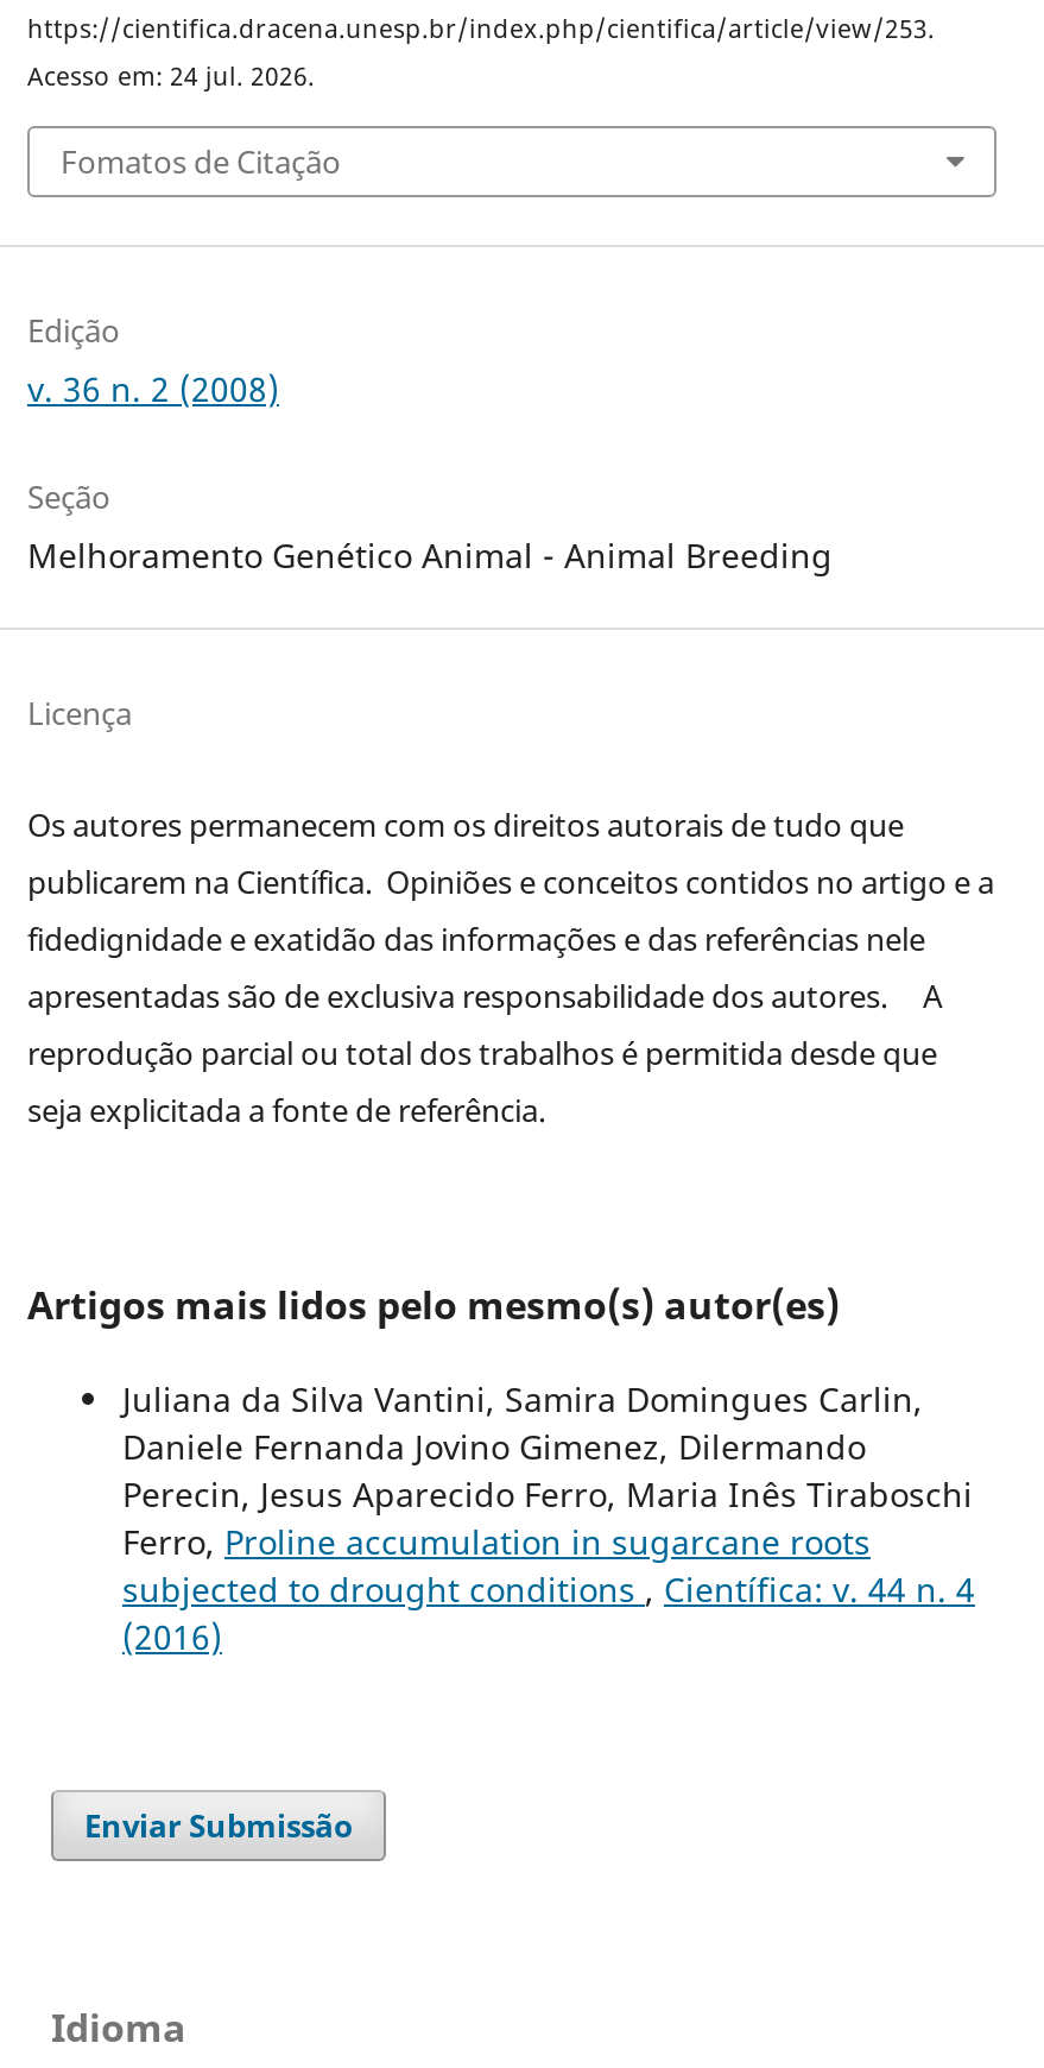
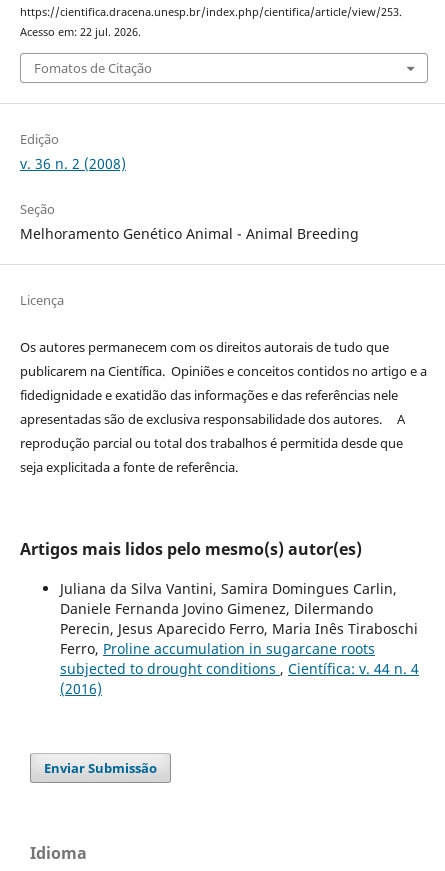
- Acesso em: 24 jul. 2026.
+ Acesso em: 22 jul. 2026.
